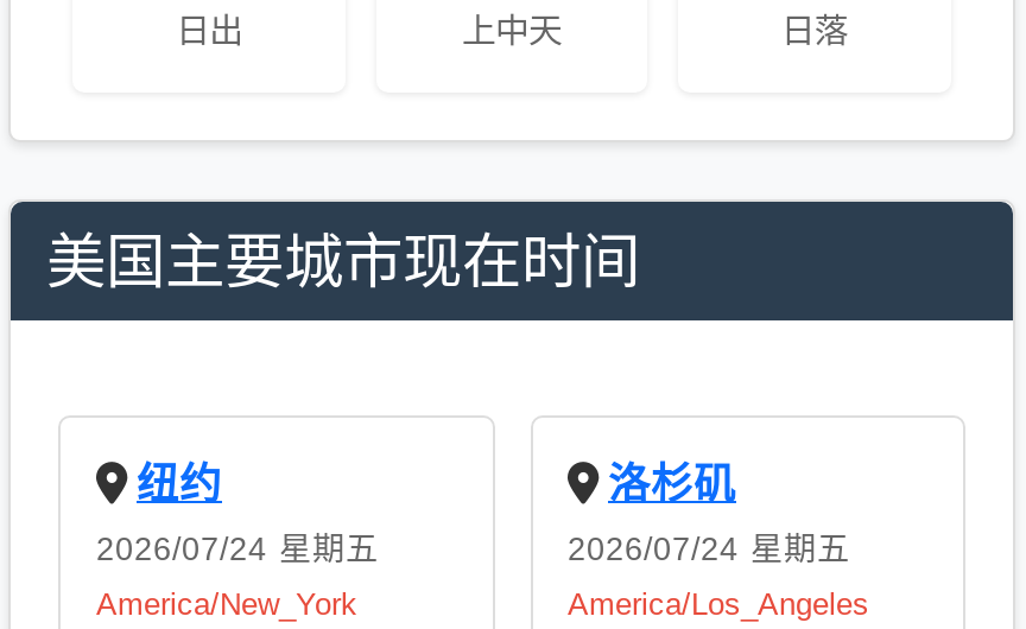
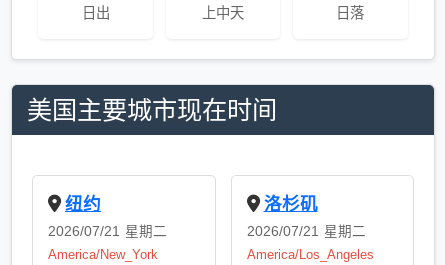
- 2026/07/24 星期五
+ 2026/07/21 星期二

- 2026/07/24 星期五
+ 2026/07/21 星期二
